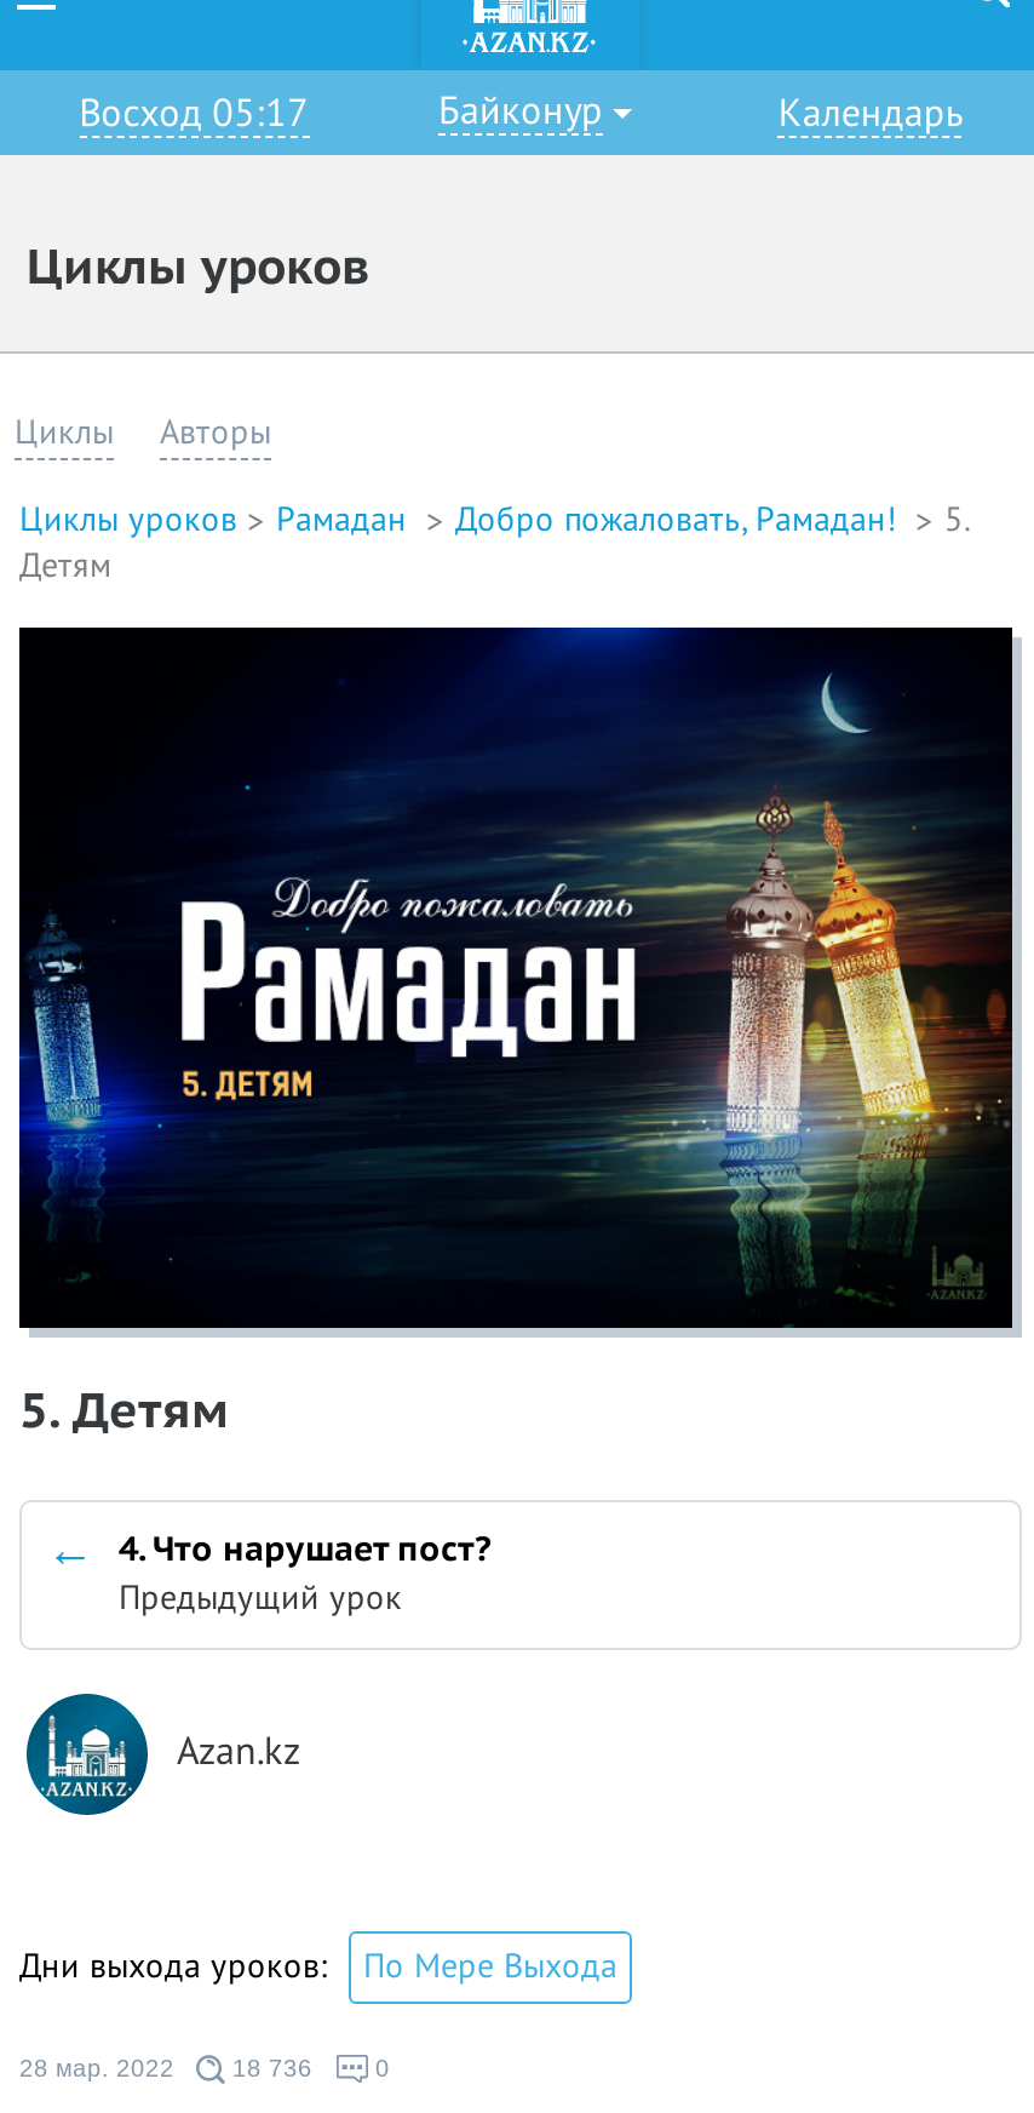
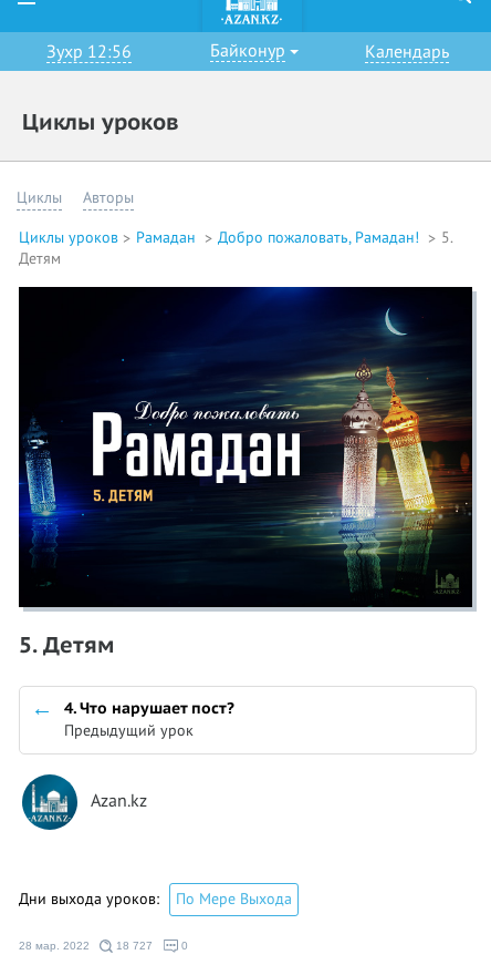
- Восход 05:17
+ Зухр 12:56

- 28 мар. 2022 18 736
+ 28 мар. 2022 18 727
